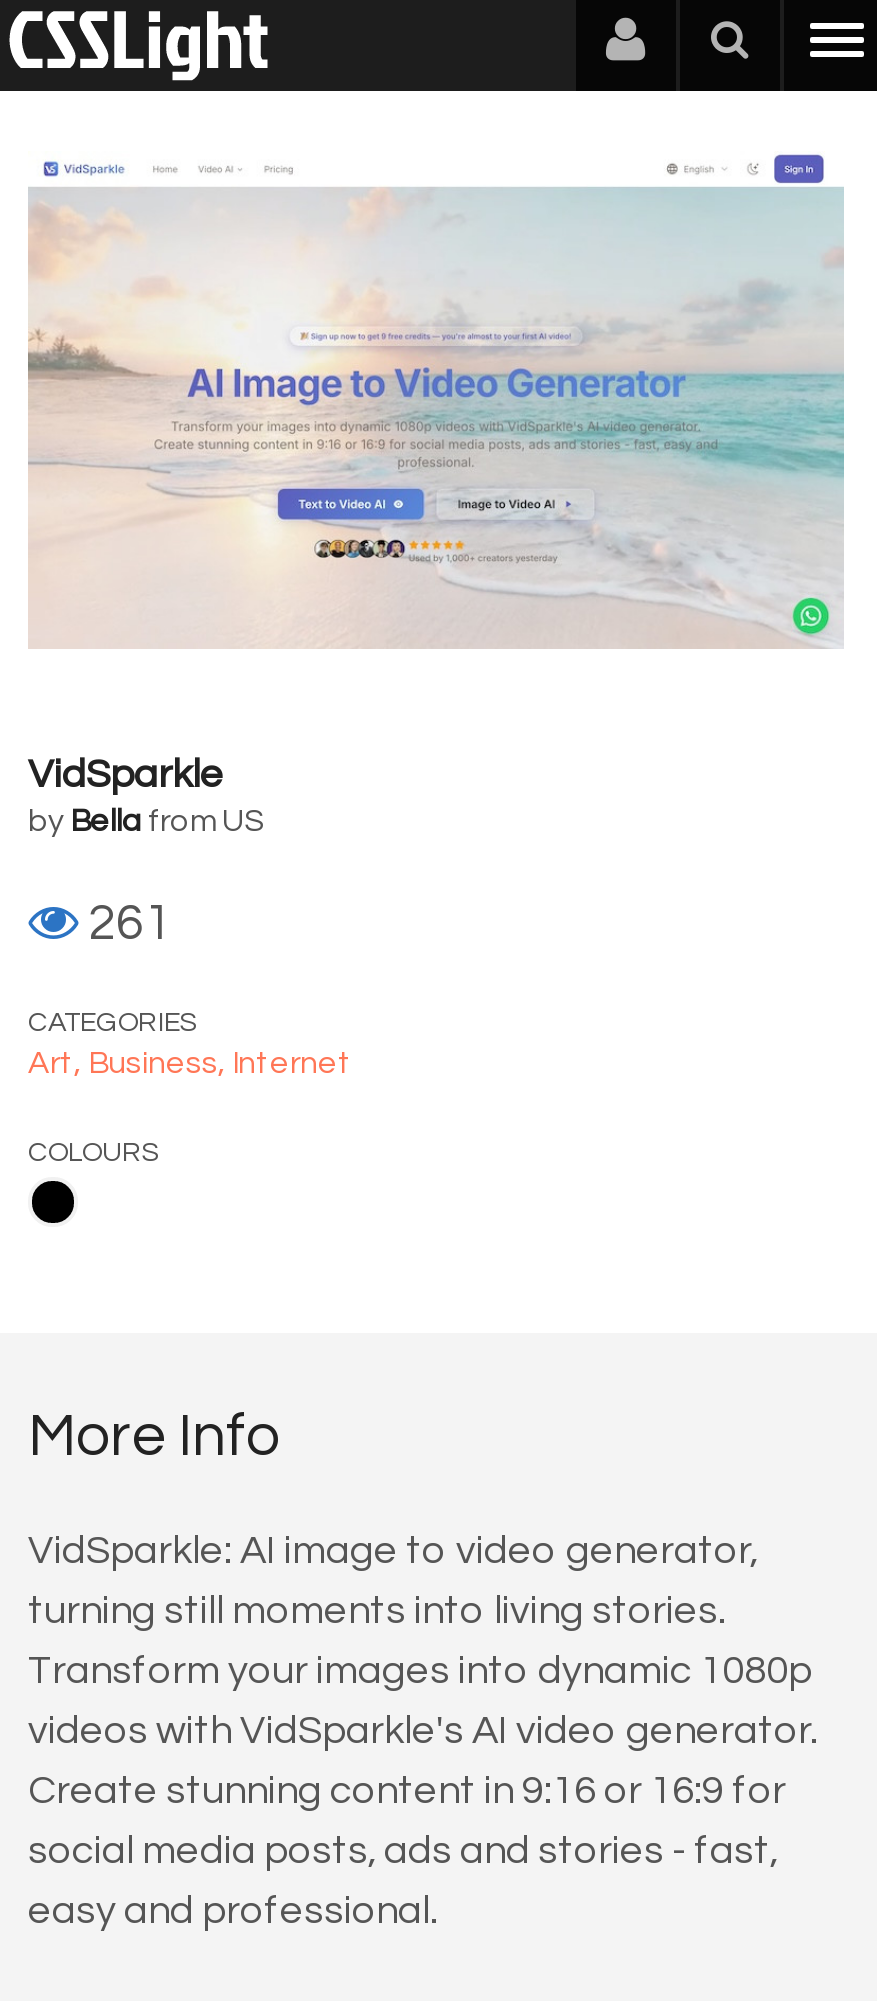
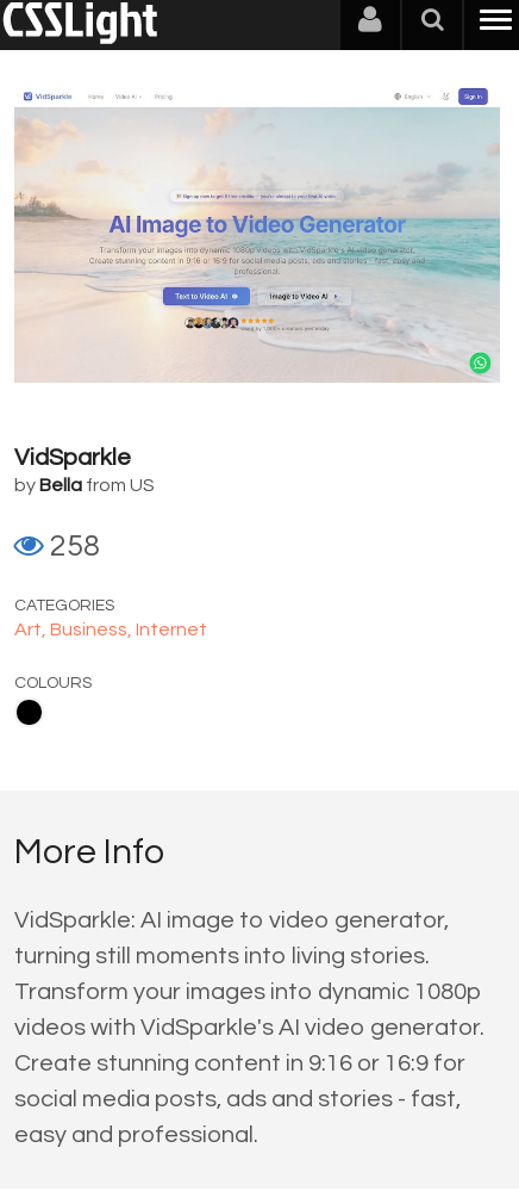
- 261
+ 258
